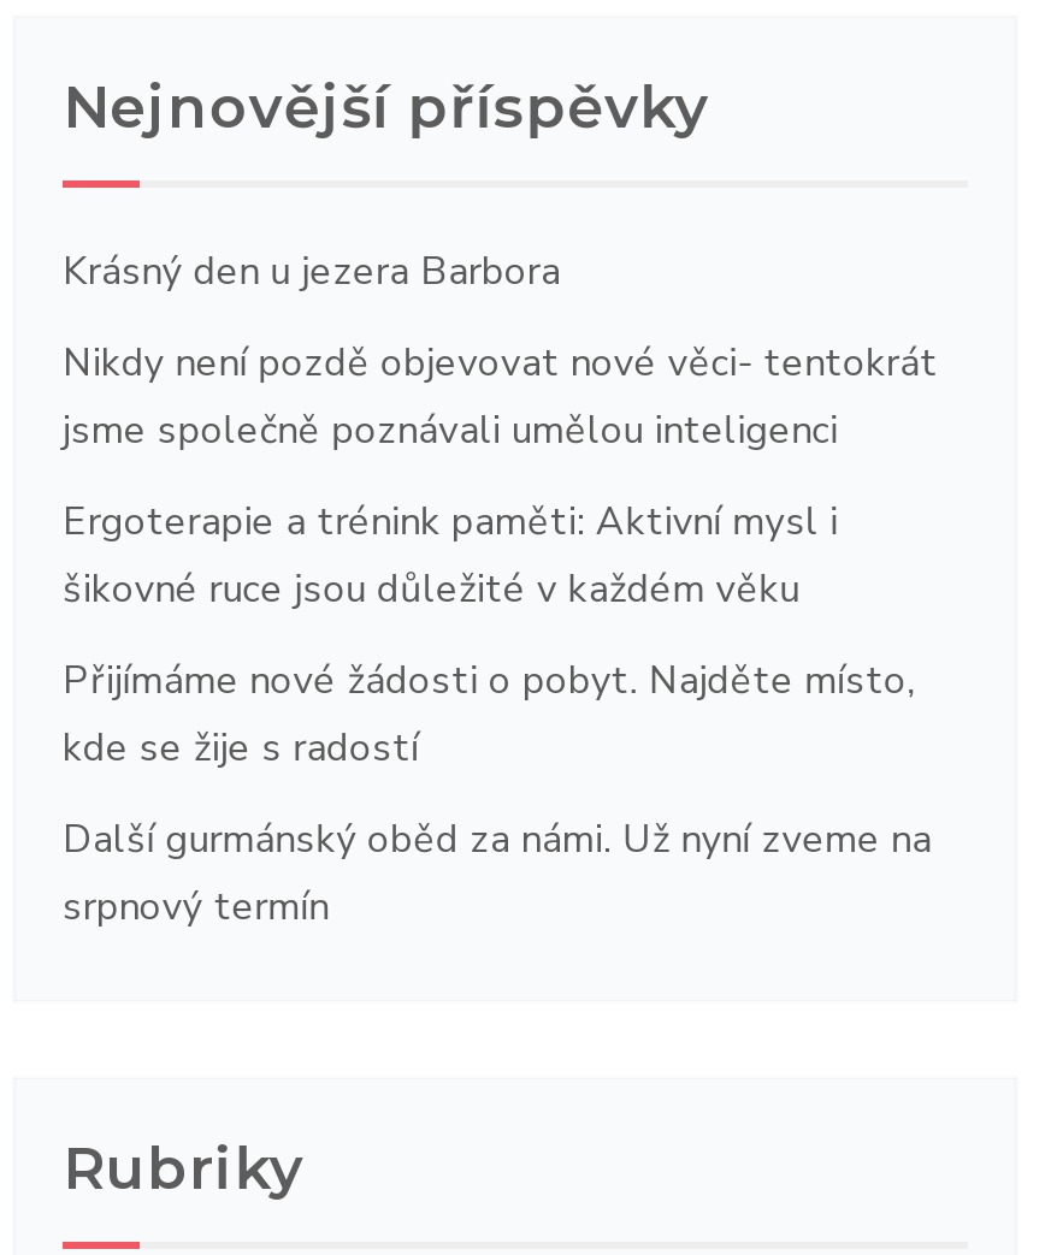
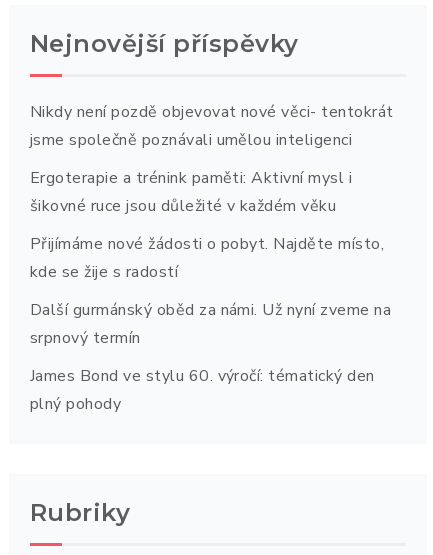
- Krásný den u jezera Barbora

moved up: Nikdy není pozdě objevovat nové věci- tentokrát | jsme společně poznávali umělou inteligenci | Ergoterapie a trénink paměti: Aktivní mysl i | šikovné ruce jsou důležité v každém věku | Přijímáme nové žádosti o pobyt. Najděte místo, | kde se žije s radostí | Další gurmánský oběd za námi. Už nyní zveme na | srpnový termín

+ James Bond ve stylu 60. výročí: tématický den
+ plný pohody
